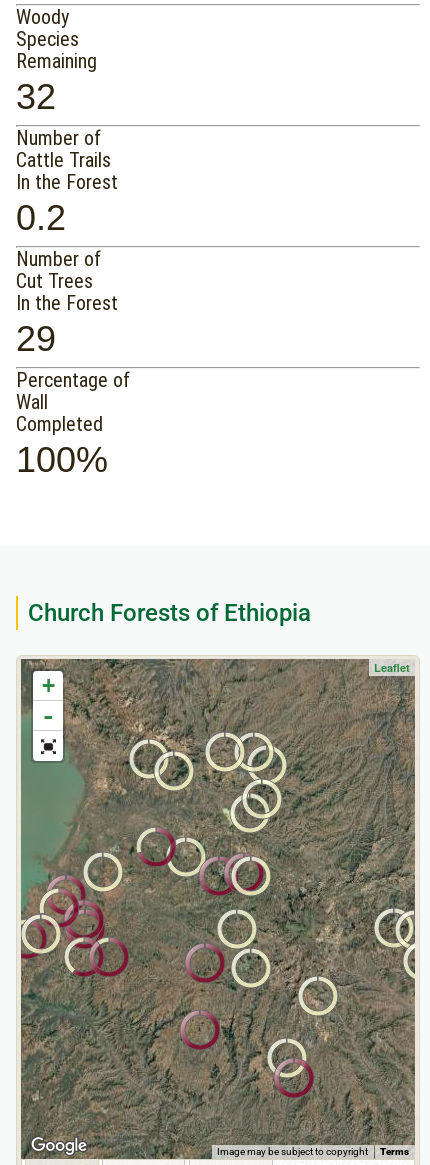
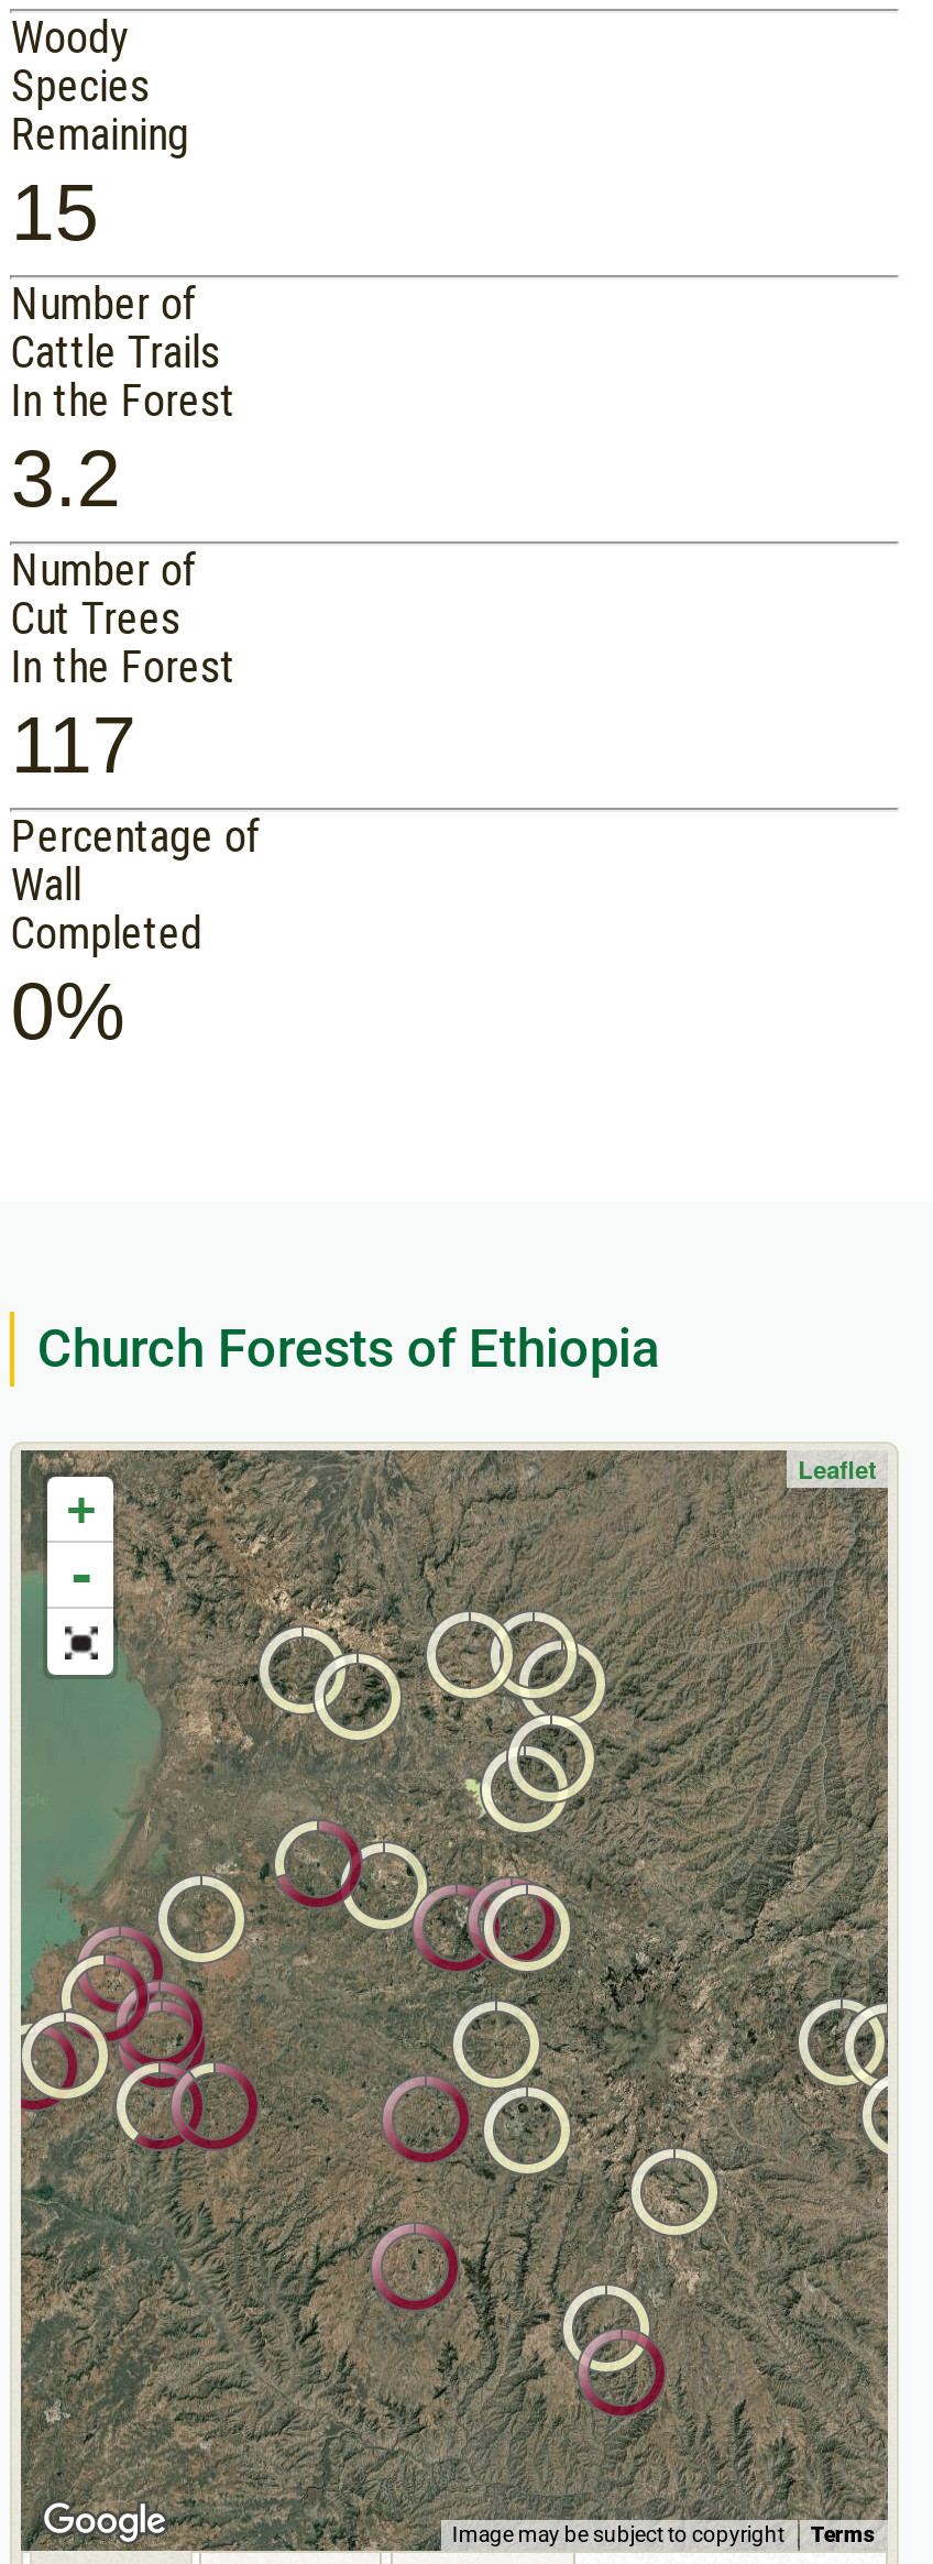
- 32
+ 15

- 0.2
+ 3.2

- 29
+ 117

- 100%
+ 0%
